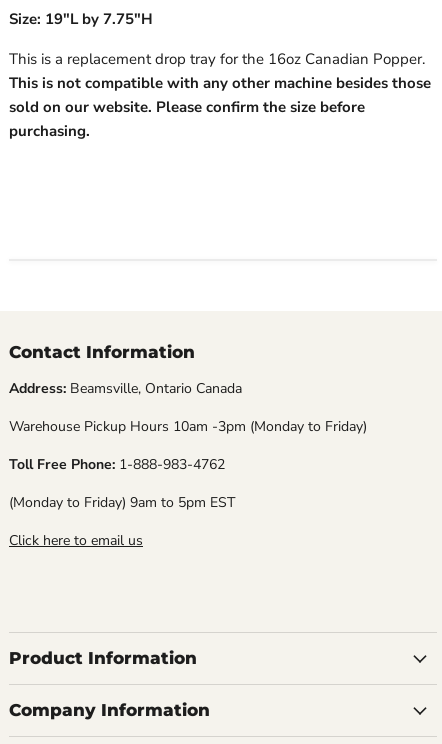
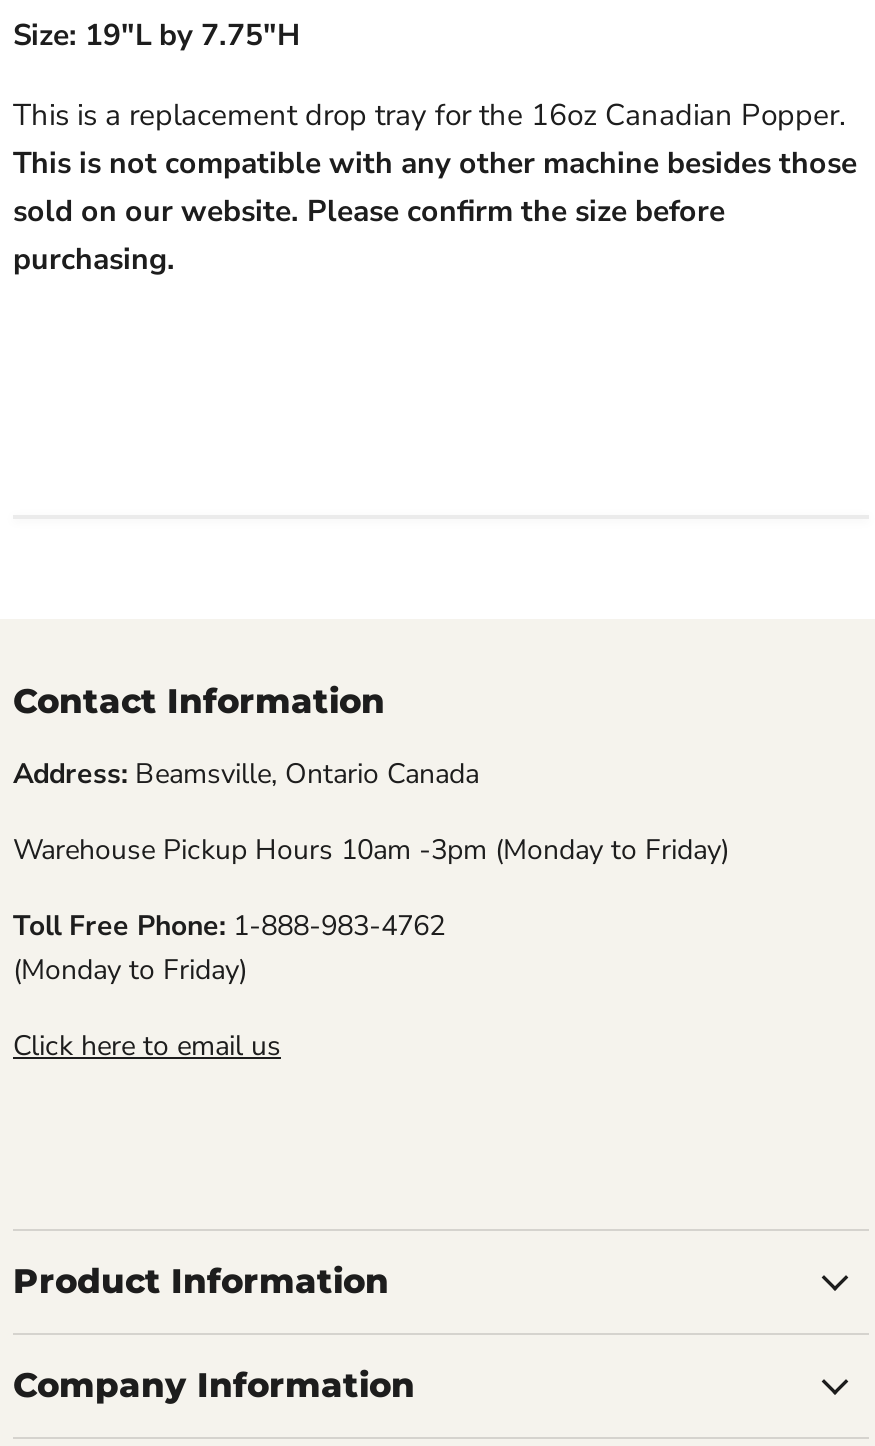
- (Monday to Friday) 9am to 5pm EST
+ (Monday to Friday)
